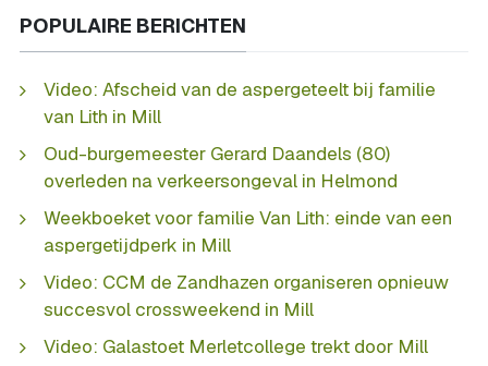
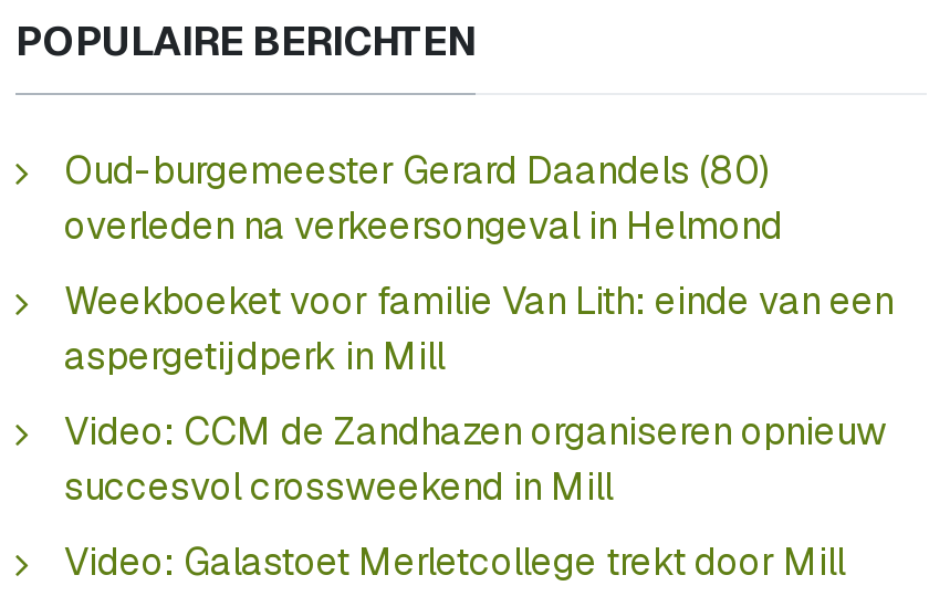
- Video: Afscheid van de aspergeteelt bij familie
- van Lith in Mill
